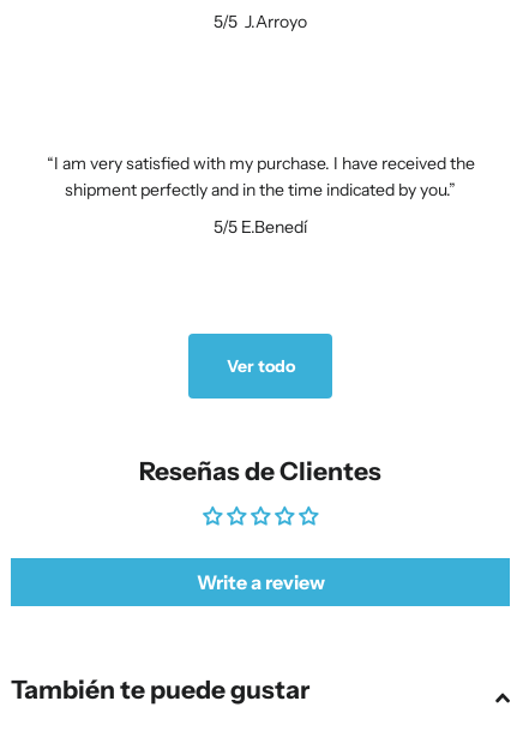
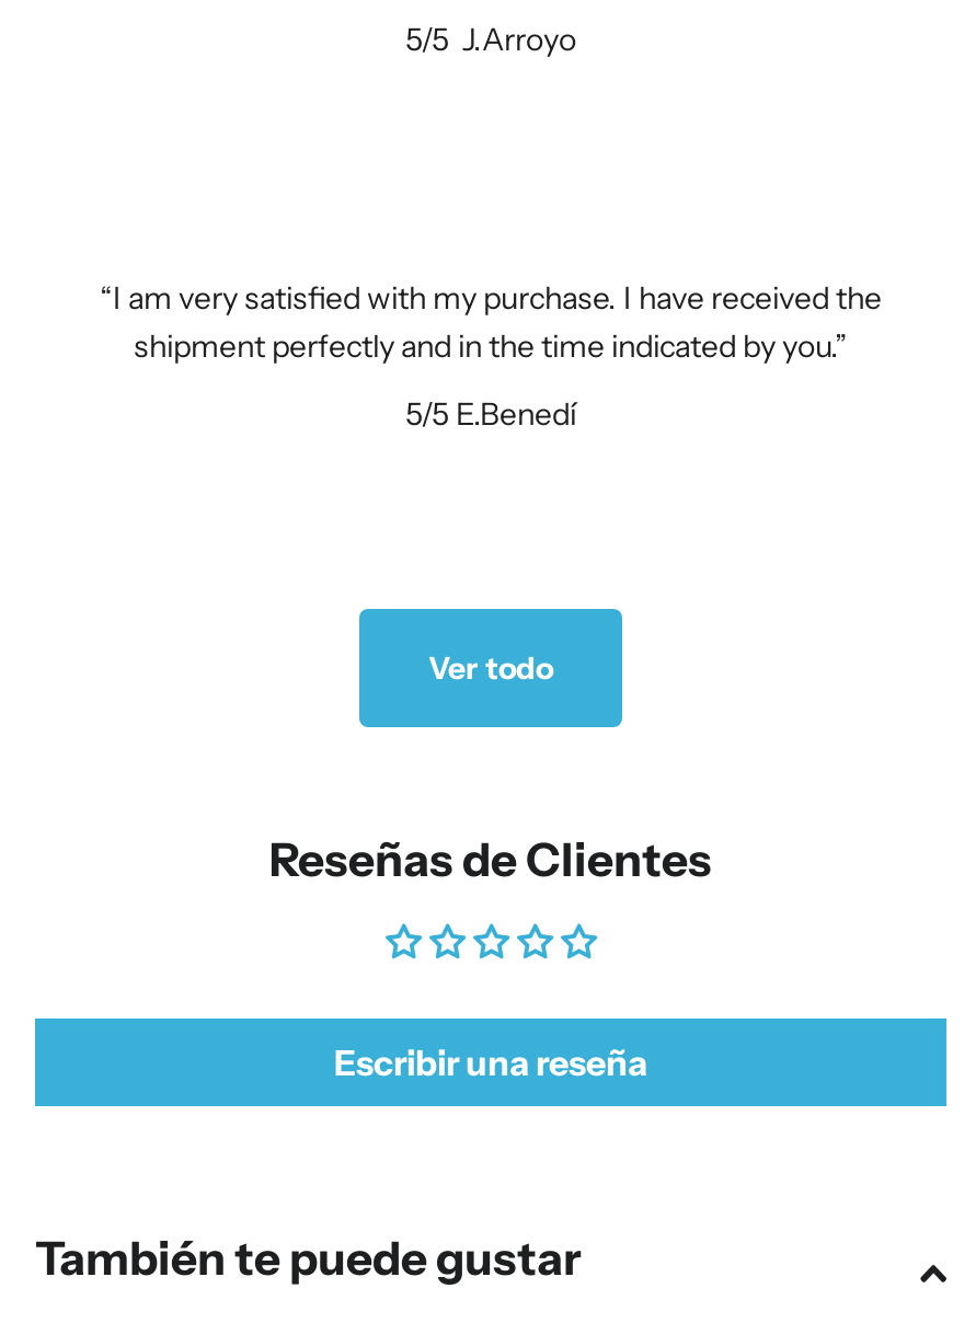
- Write a review
+ Escribir una reseña
